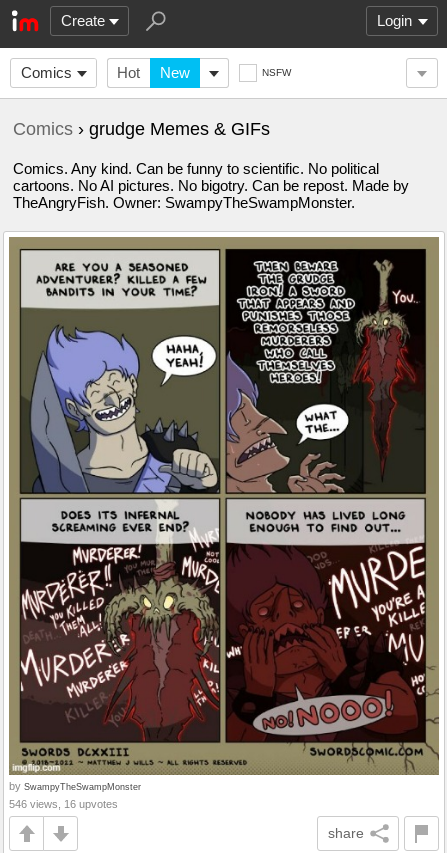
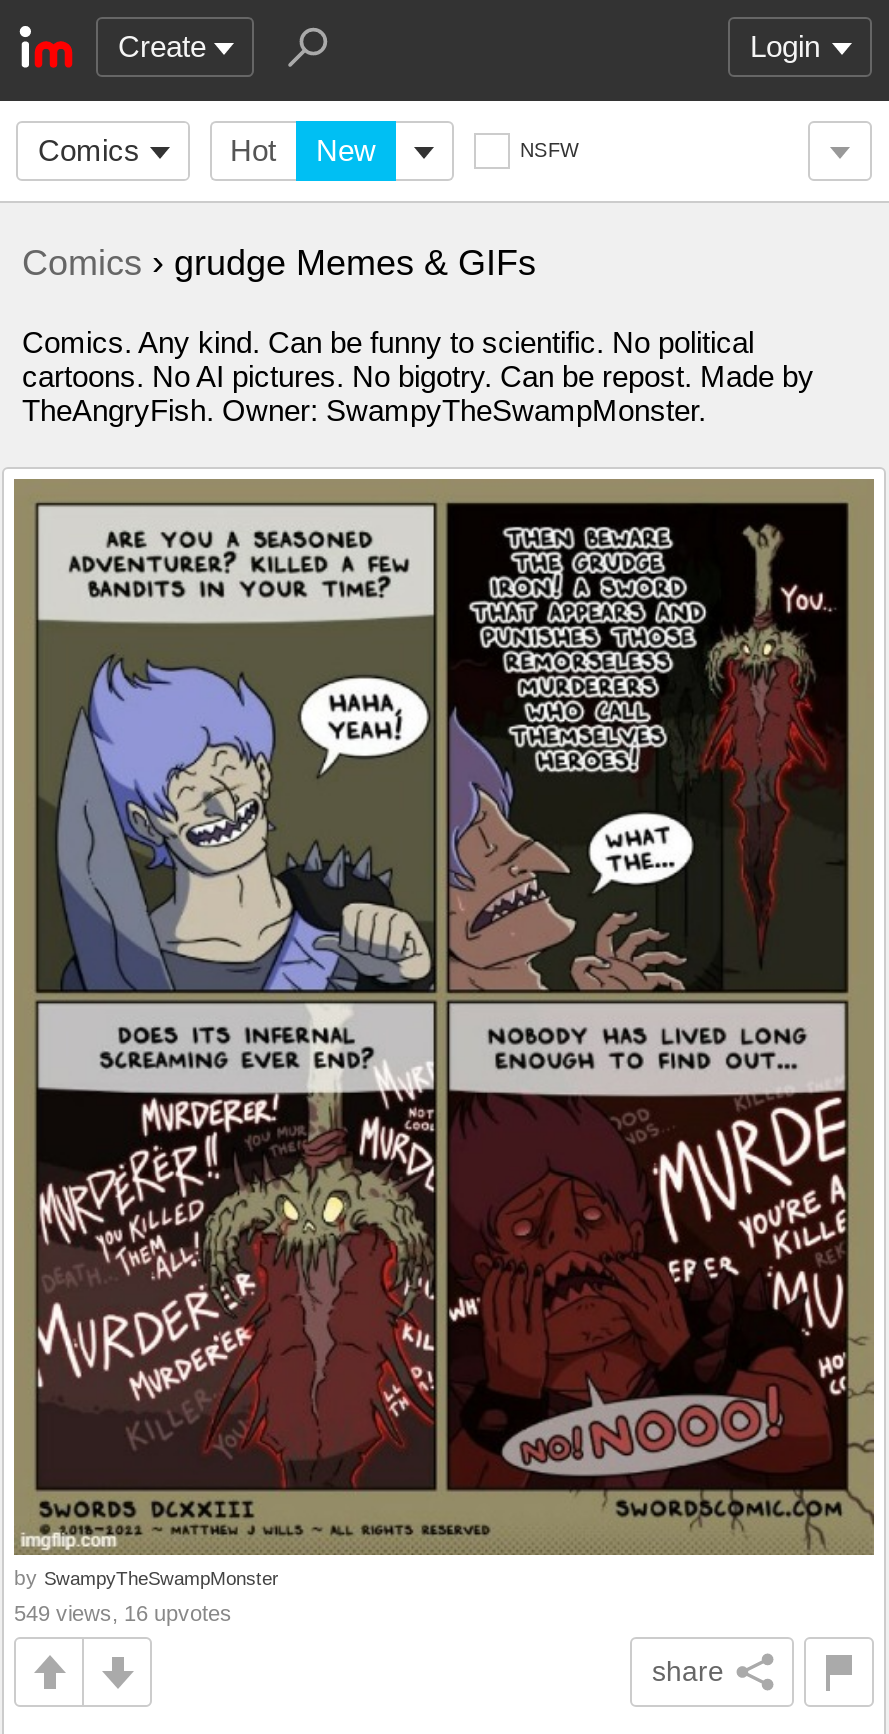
- 546 views, 16 upvotes
+ 549 views, 16 upvotes
